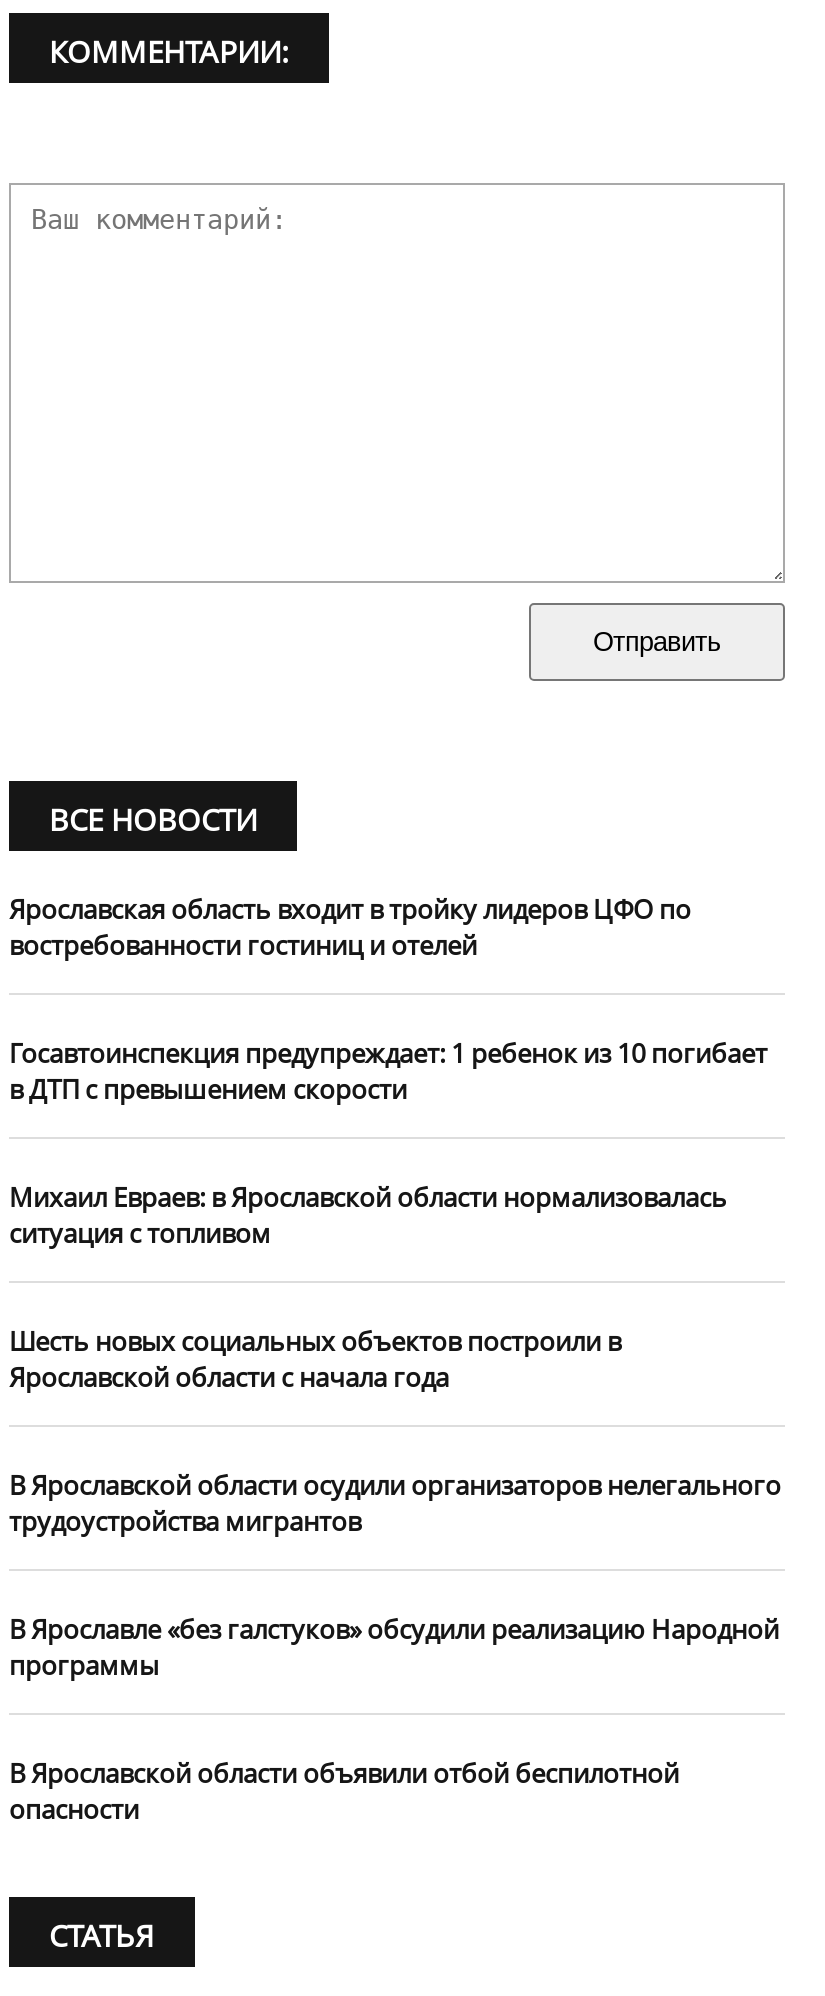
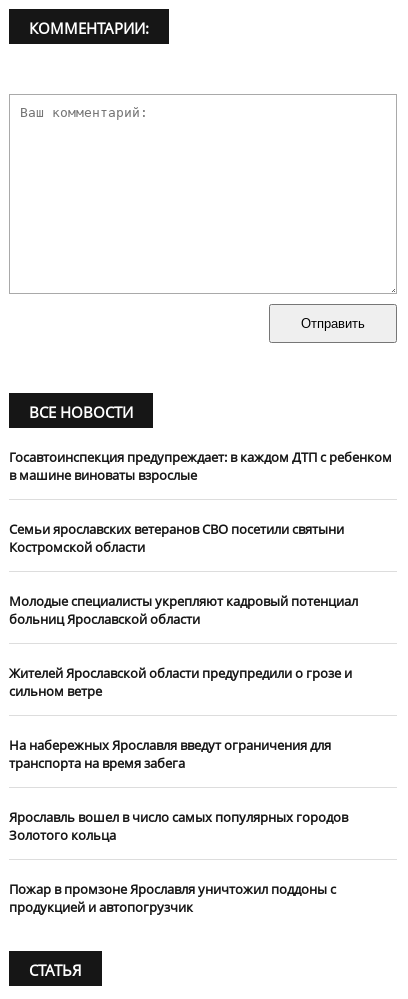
- Ярославская область входит в тройку лидеров ЦФО по
- востребованности гостиниц и отелей
+ Госавтоинспекция предупреждает: в каждом ДТП с ребенком
+ в машине виноваты взрослые

- Госавтоинспекция предупреждает: 1 ребенок из 10 погибает
- в ДТП с превышением скорости
+ Семьи ярославских ветеранов СВО посетили святыни
+ Костромской области

- Михаил Евраев: в Ярославской области нормализовалась
- ситуация с топливом
+ Молодые специалисты укрепляют кадровый потенциал
+ больниц Ярославской области

- Шесть новых социальных объектов построили в
- Ярославской области с начала года
+ Жителей Ярославской области предупредили о грозе и
+ сильном ветре

- В Ярославской области осудили организаторов нелегального
- трудоустройства мигрантов
+ На набережных Ярославля введут ограничения для
+ транспорта на время забега

- В Ярославле «без галстуков» обсудили реализацию Народной
- программы
+ Ярославль вошел в число самых популярных городов
+ Золотого кольца

- В Ярославской области объявили отбой беспилотной
- опасности
+ Пожар в промзоне Ярославля уничтожил поддоны с
+ продукцией и автопогрузчик
